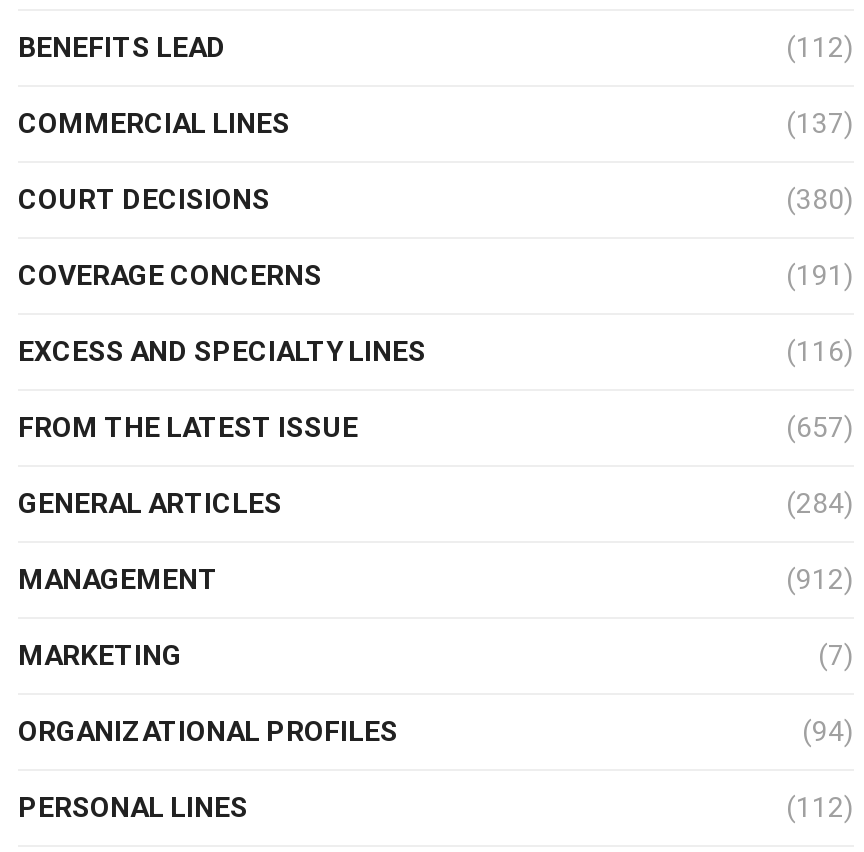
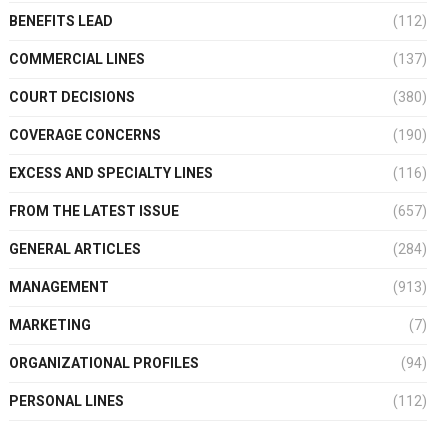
- (191)
+ (190)

- (912)
+ (913)
